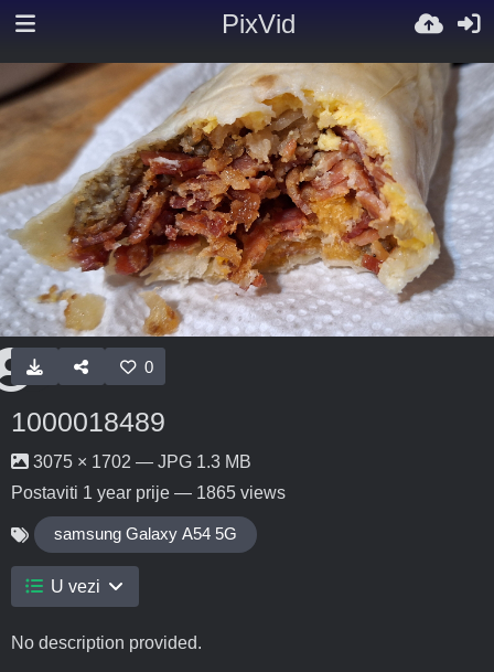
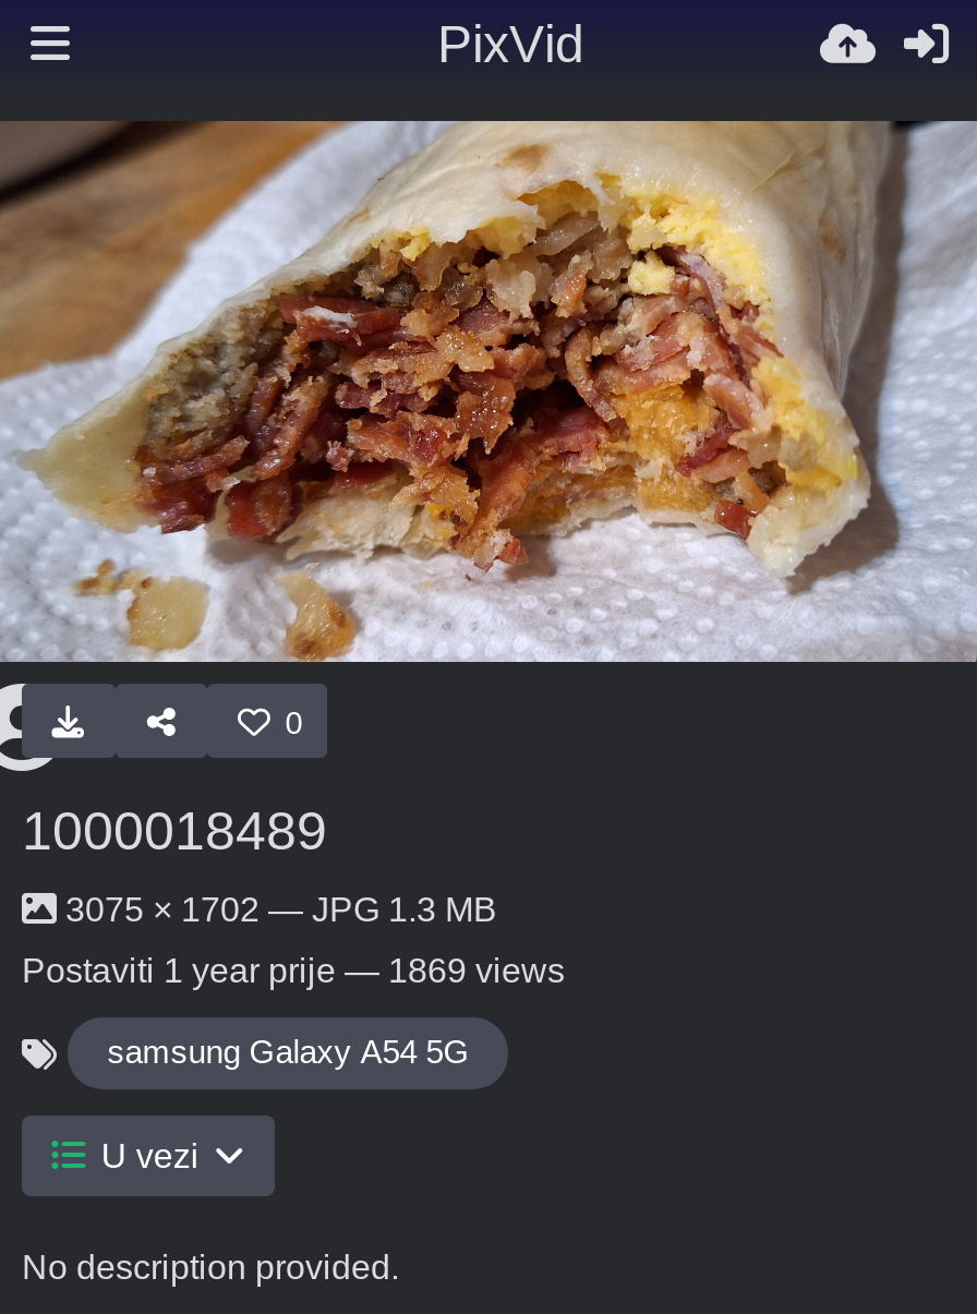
- Postaviti 1 year prije — 1865 views
+ Postaviti 1 year prije — 1869 views
